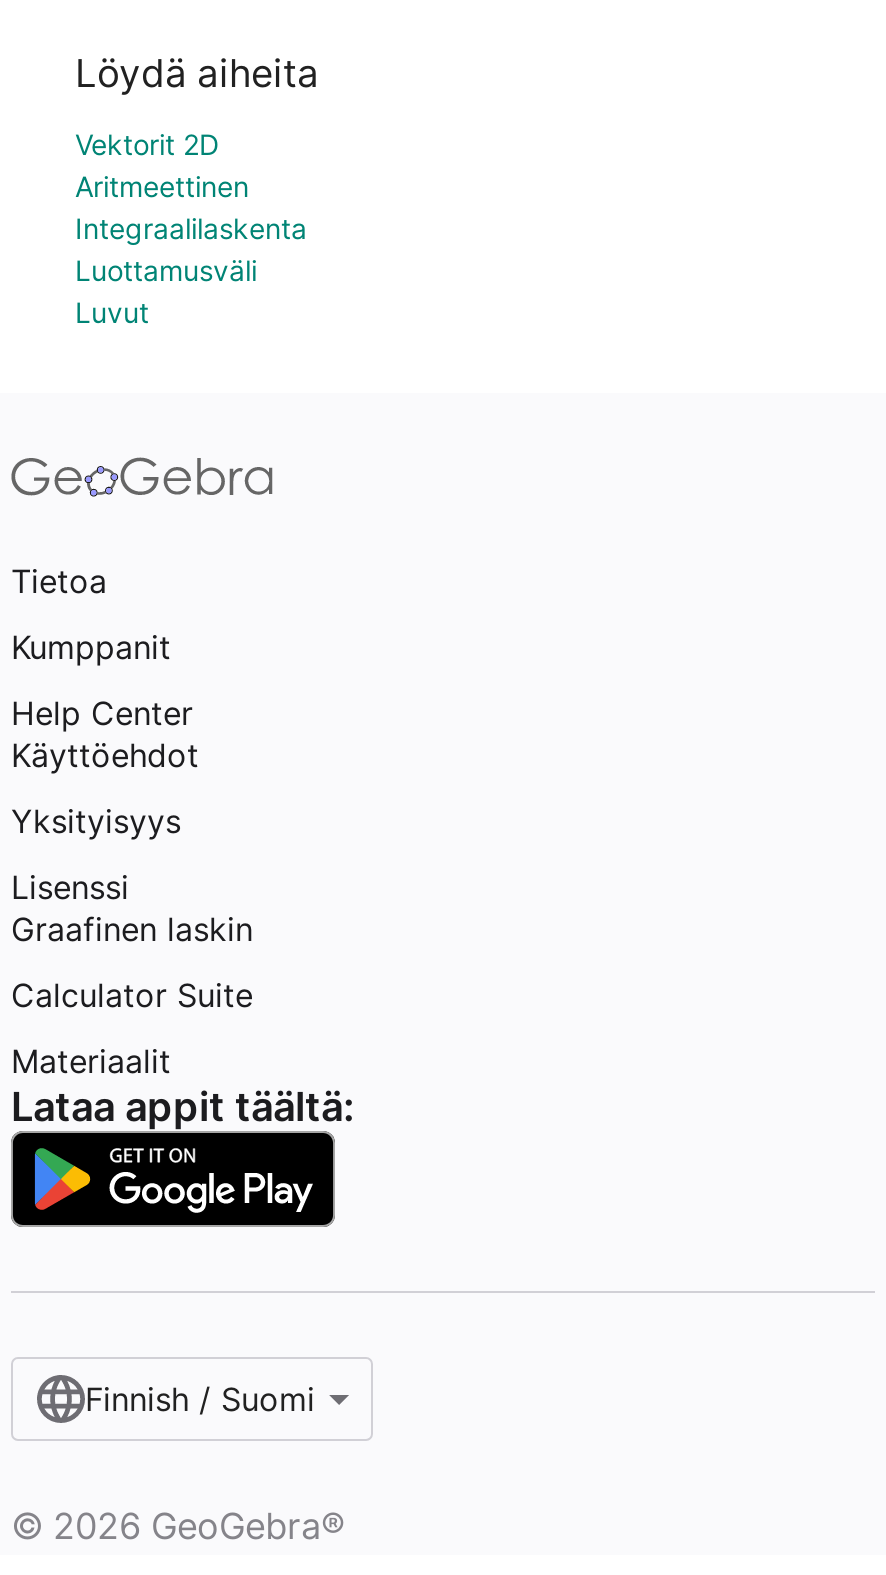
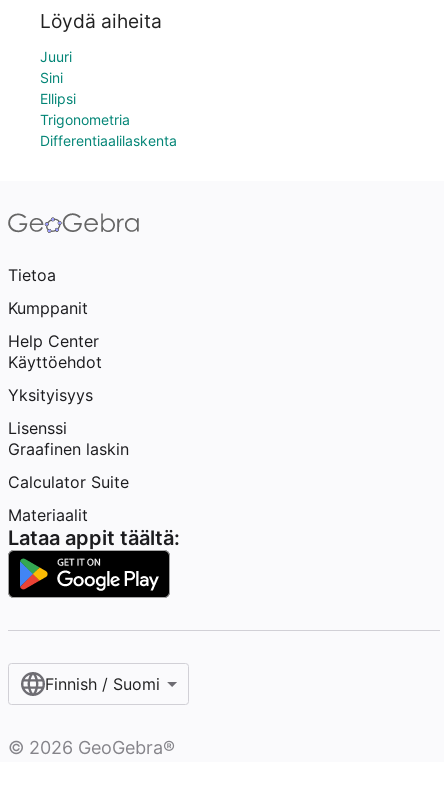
- Vektorit 2D
- Aritmeettinen
- Integraalilaskenta
- Luottamusväli
- Luvut
+ Juuri
+ Sini
+ Ellipsi
+ Trigonometria
+ Differentiaalilaskenta
